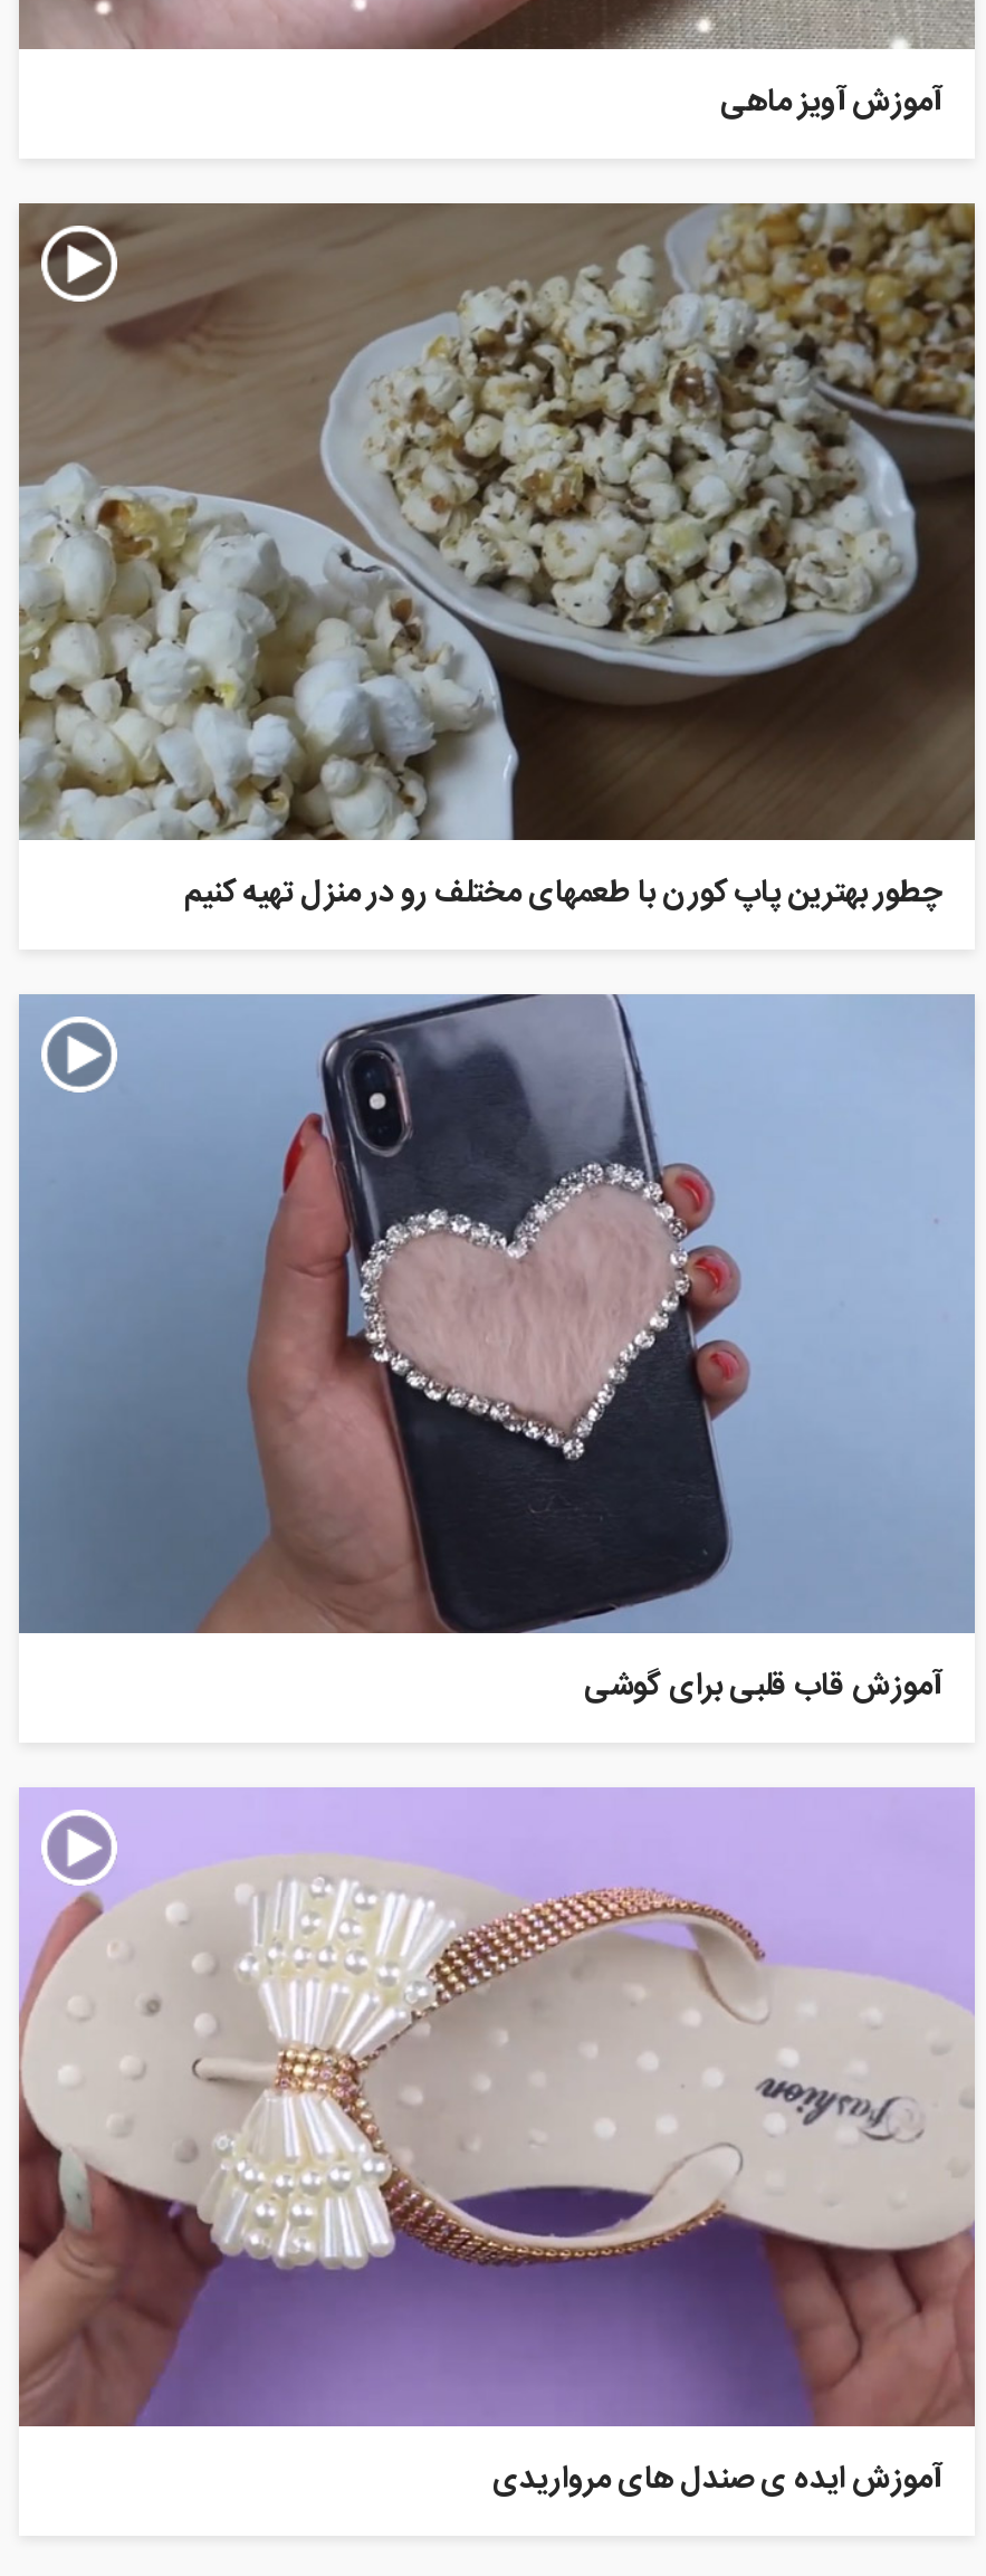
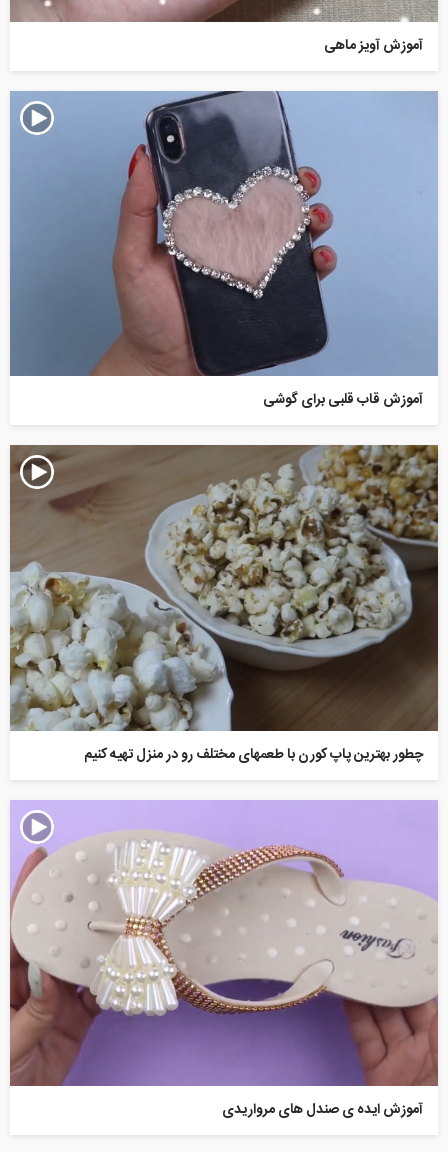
moved down: [image] | چطور بهترین پاپ کورن با طعمهای مختلف رو در منزل تهیه کنیم

moved up: [image] | آموزش قاب قلبی برای گوشی
